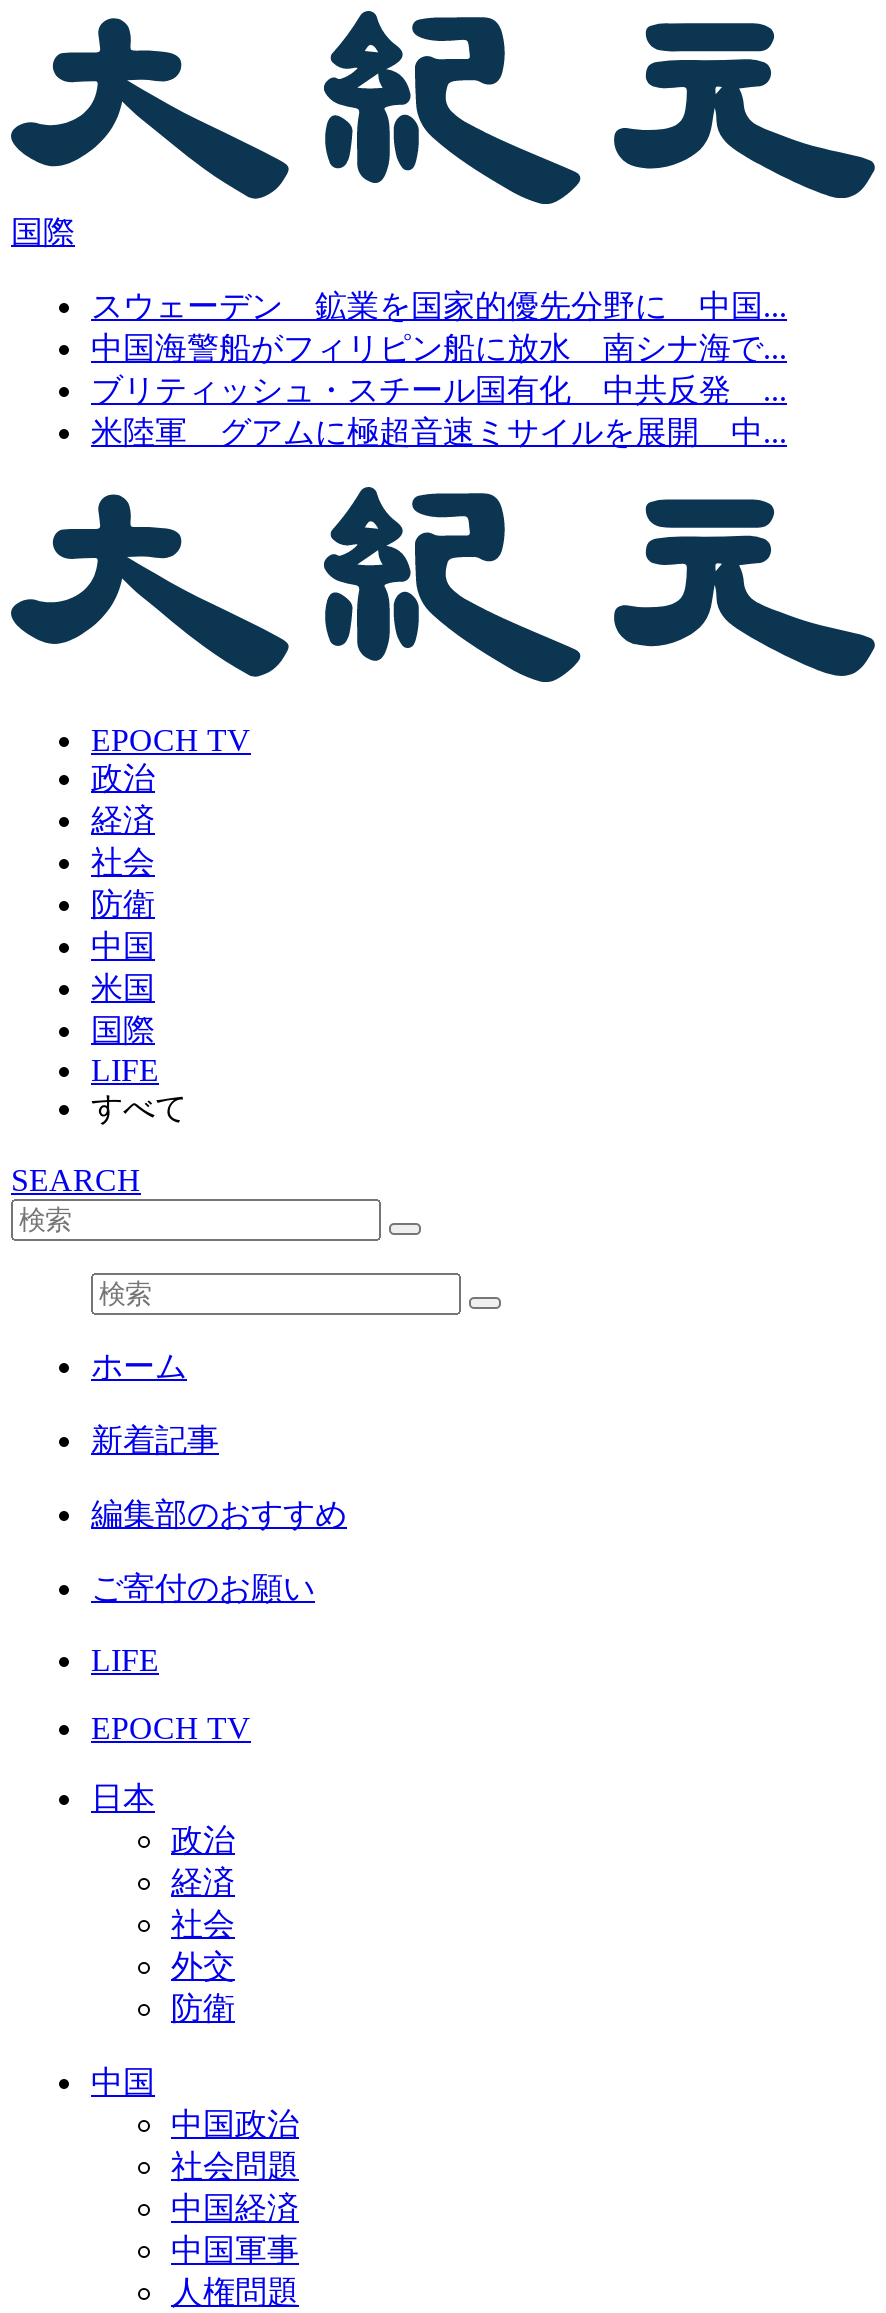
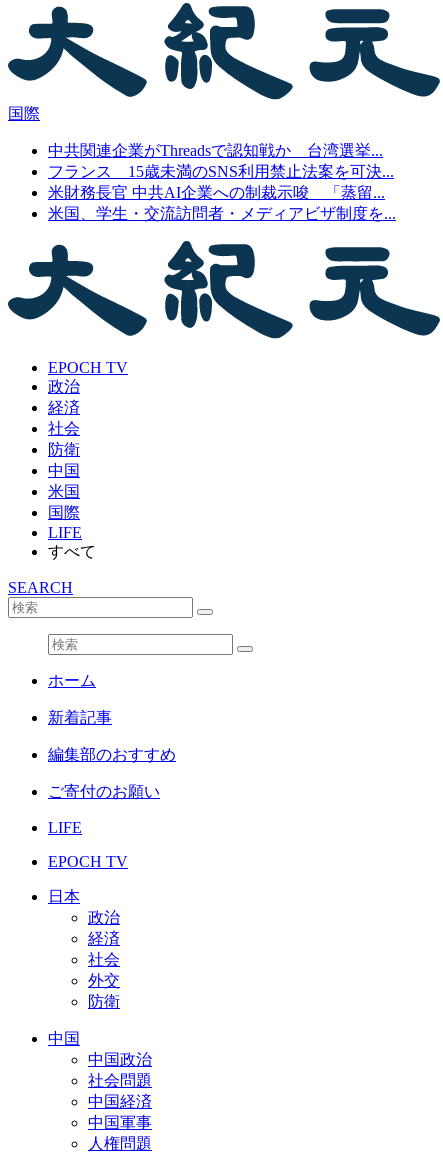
- スウェーデン 鉱業を国家的優先分野に 中国...
- 中国海警船がフィリピン船に放水 南シナ海で...
- ブリティッシュ・スチール国有化 中共反発 ...
- 米陸軍 グアムに極超音速ミサイルを展開 中...
+ 中共関連企業がThreadsで認知戦か 台湾選挙...
+ フランス 15歳未満のSNS利用禁止法案を可決...
+ 米財務長官 中共AI企業への制裁示唆 「蒸留...
+ 米国、学生・交流訪問者・メディアビザ制度を...
